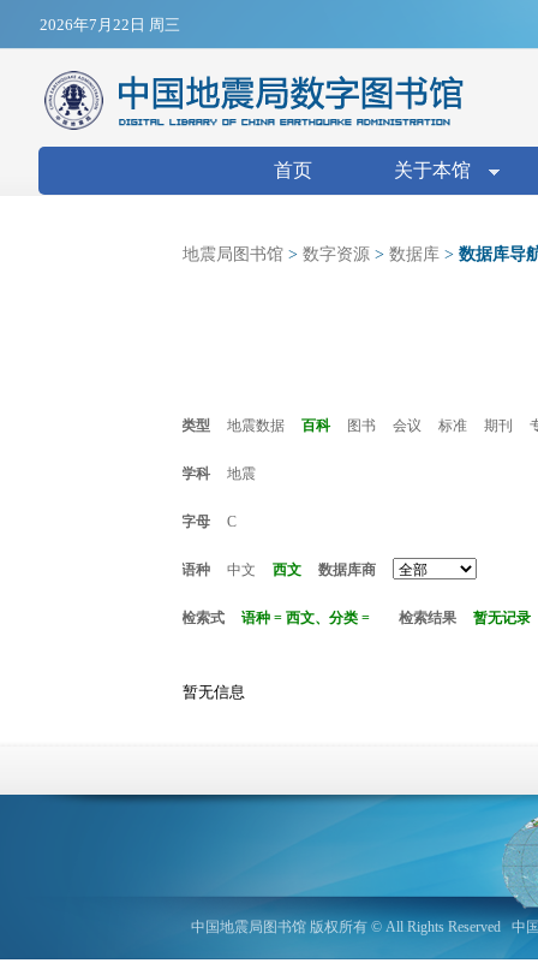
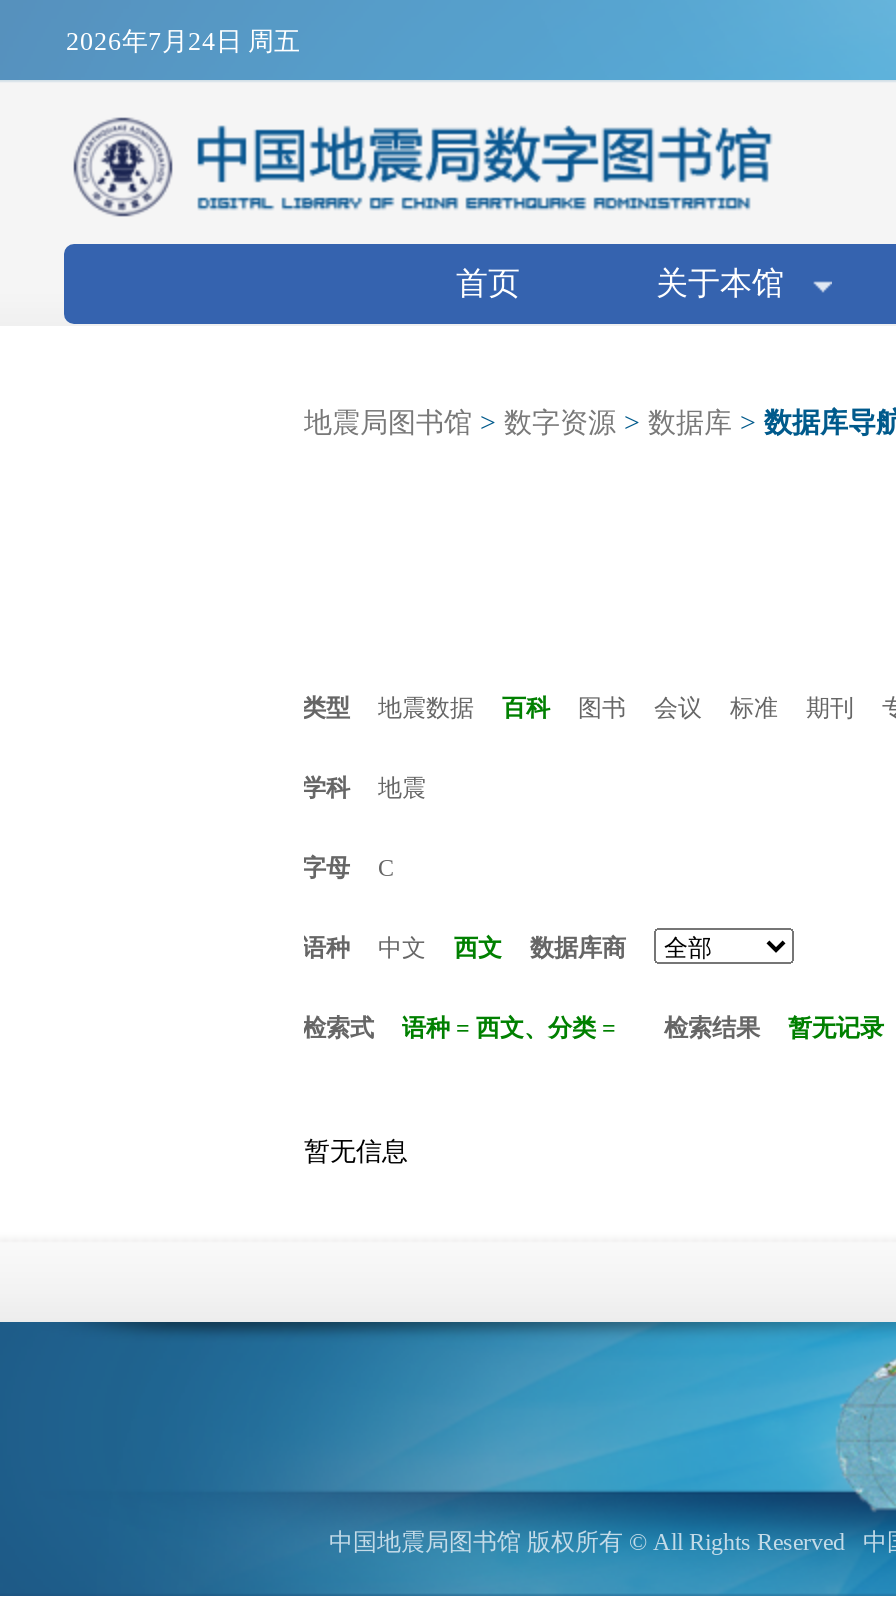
- 2026年7月22日 周三
+ 2026年7月24日 周五
